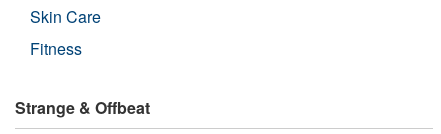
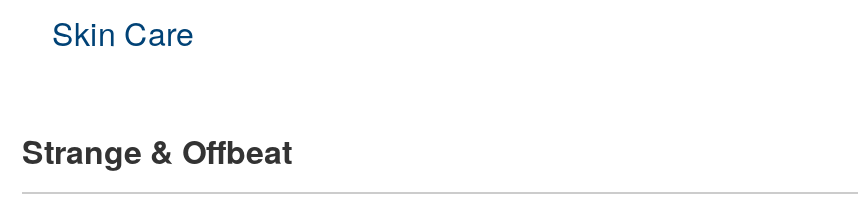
- Fitness
